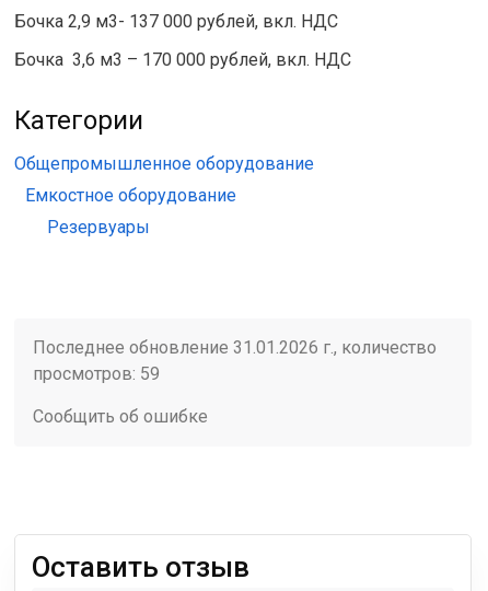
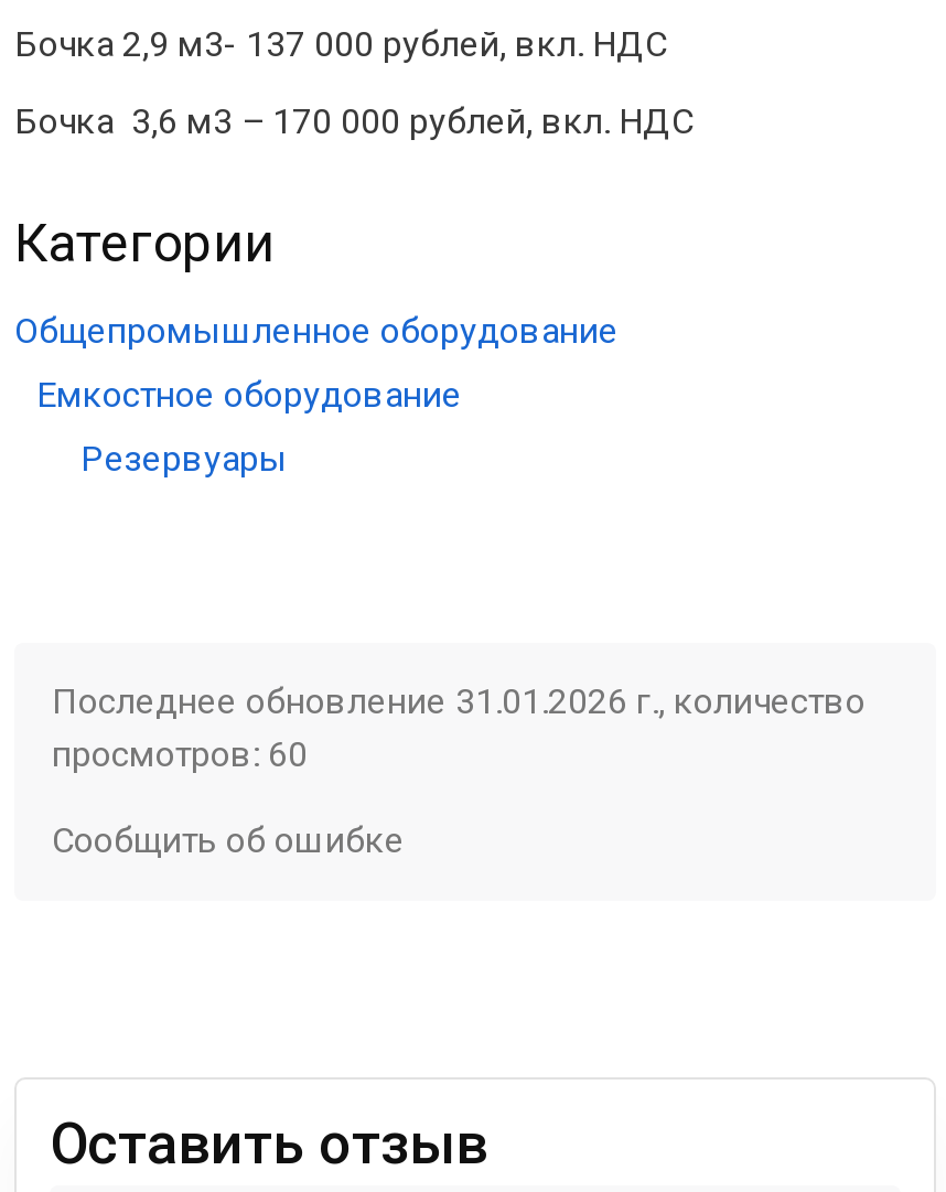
- просмотров: 59
+ просмотров: 60
